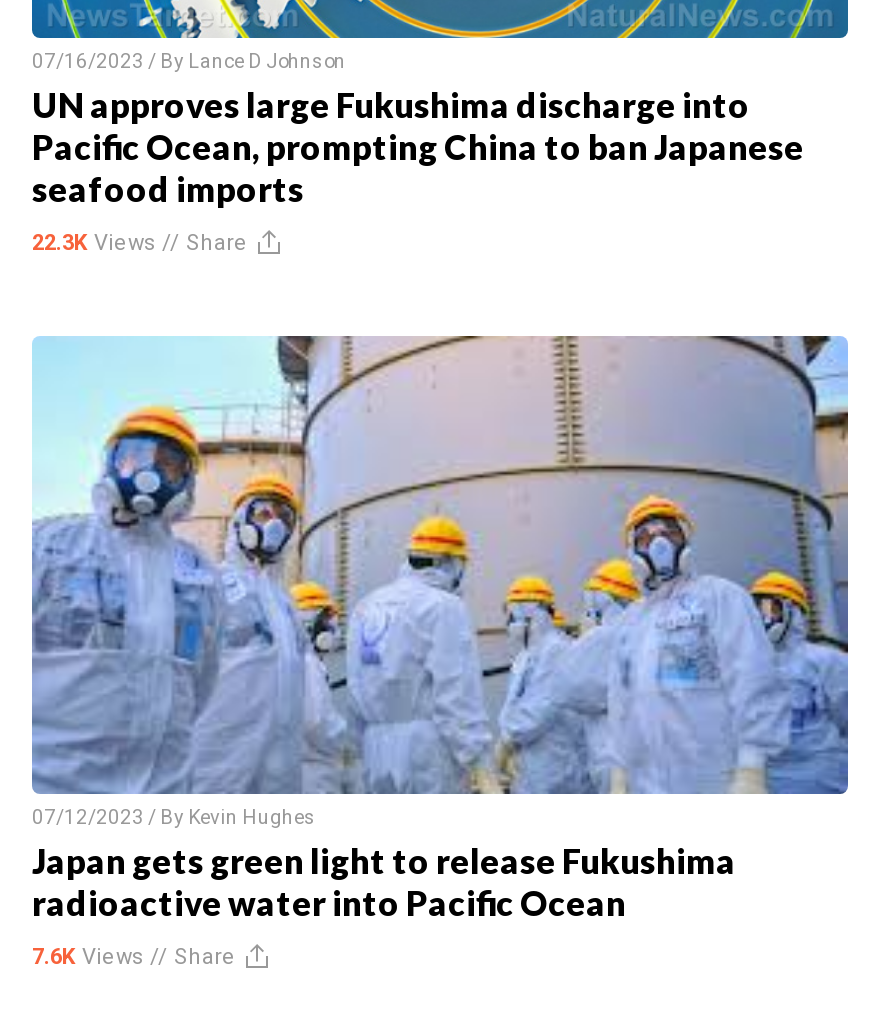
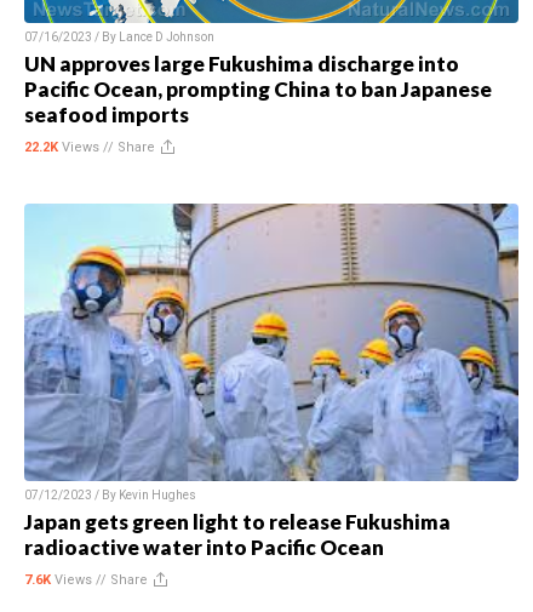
- 22.3K Views // Share
+ 22.2K Views // Share
